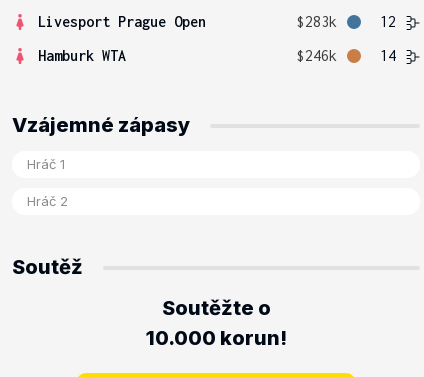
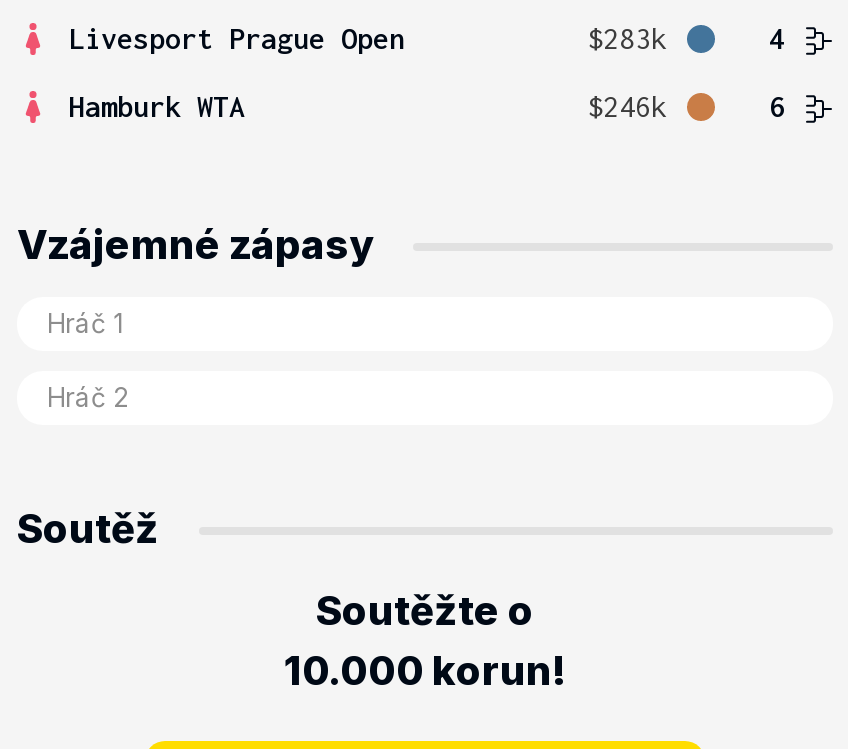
- 12
+ 4

- 14
+ 6
